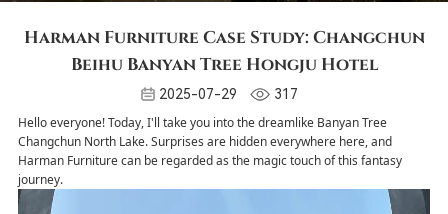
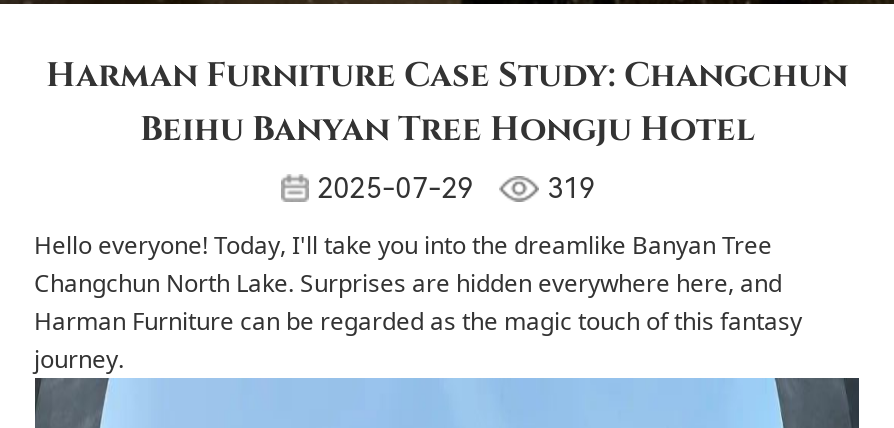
- 317
+ 319
